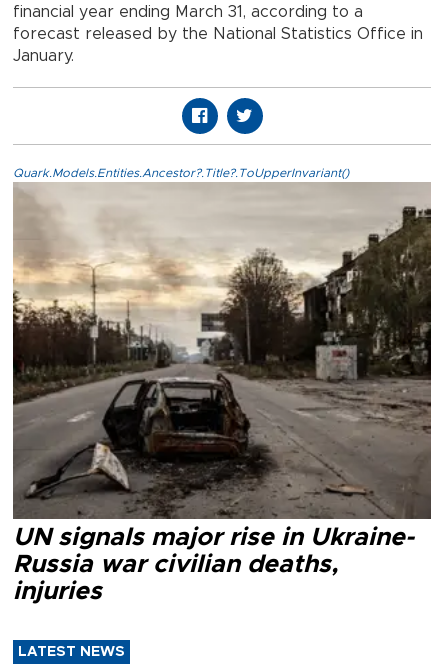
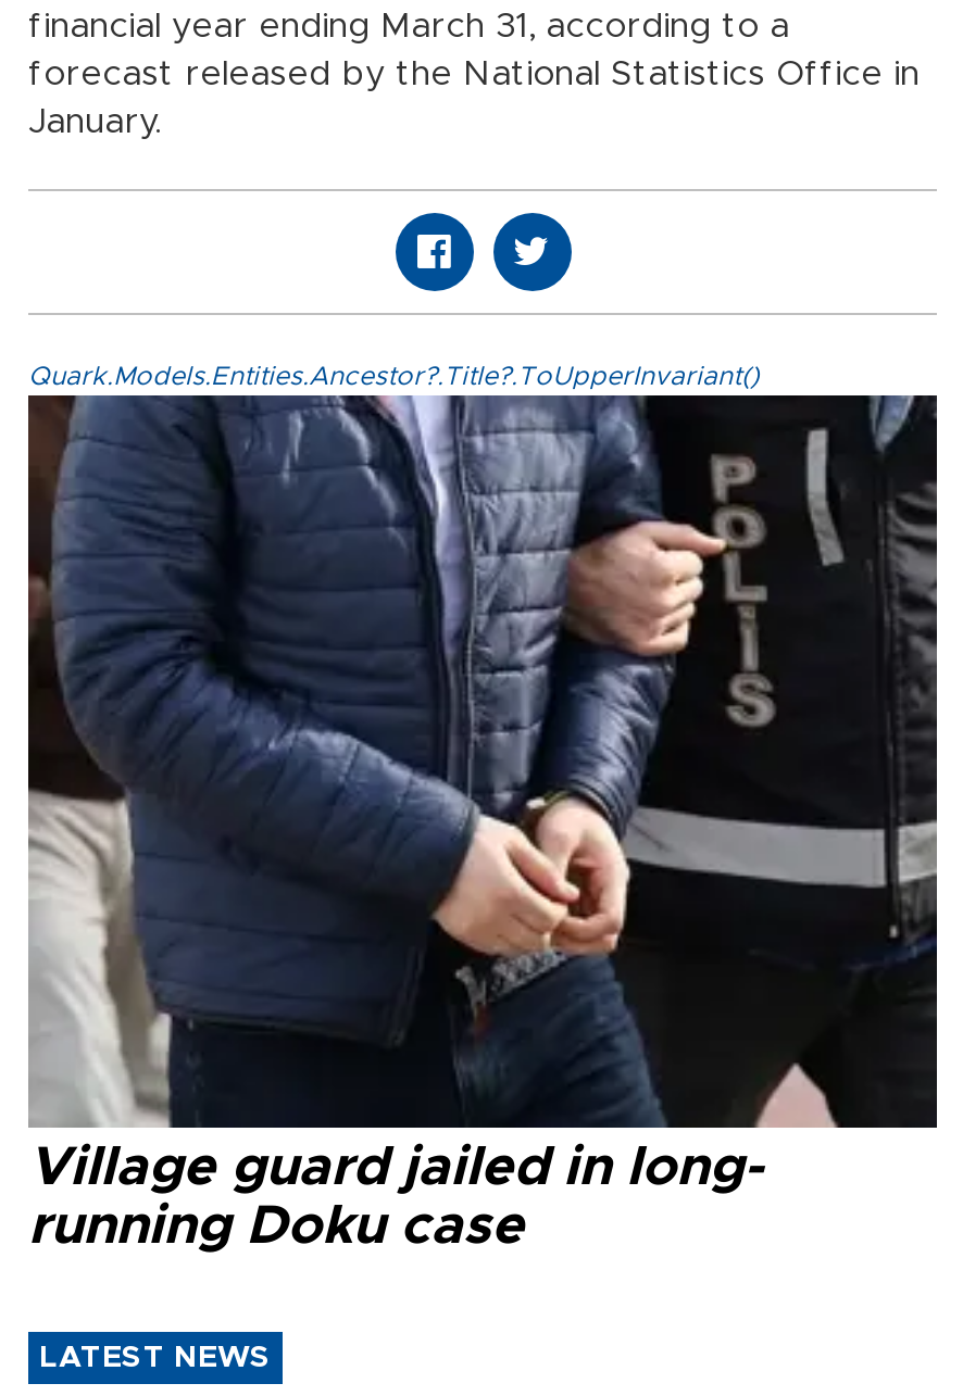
- [image]
- UN signals major rise in Ukraine-
- Russia war civilian deaths,
- injuries
+ [image]
+ Village guard jailed in long-
+ running Doku case
